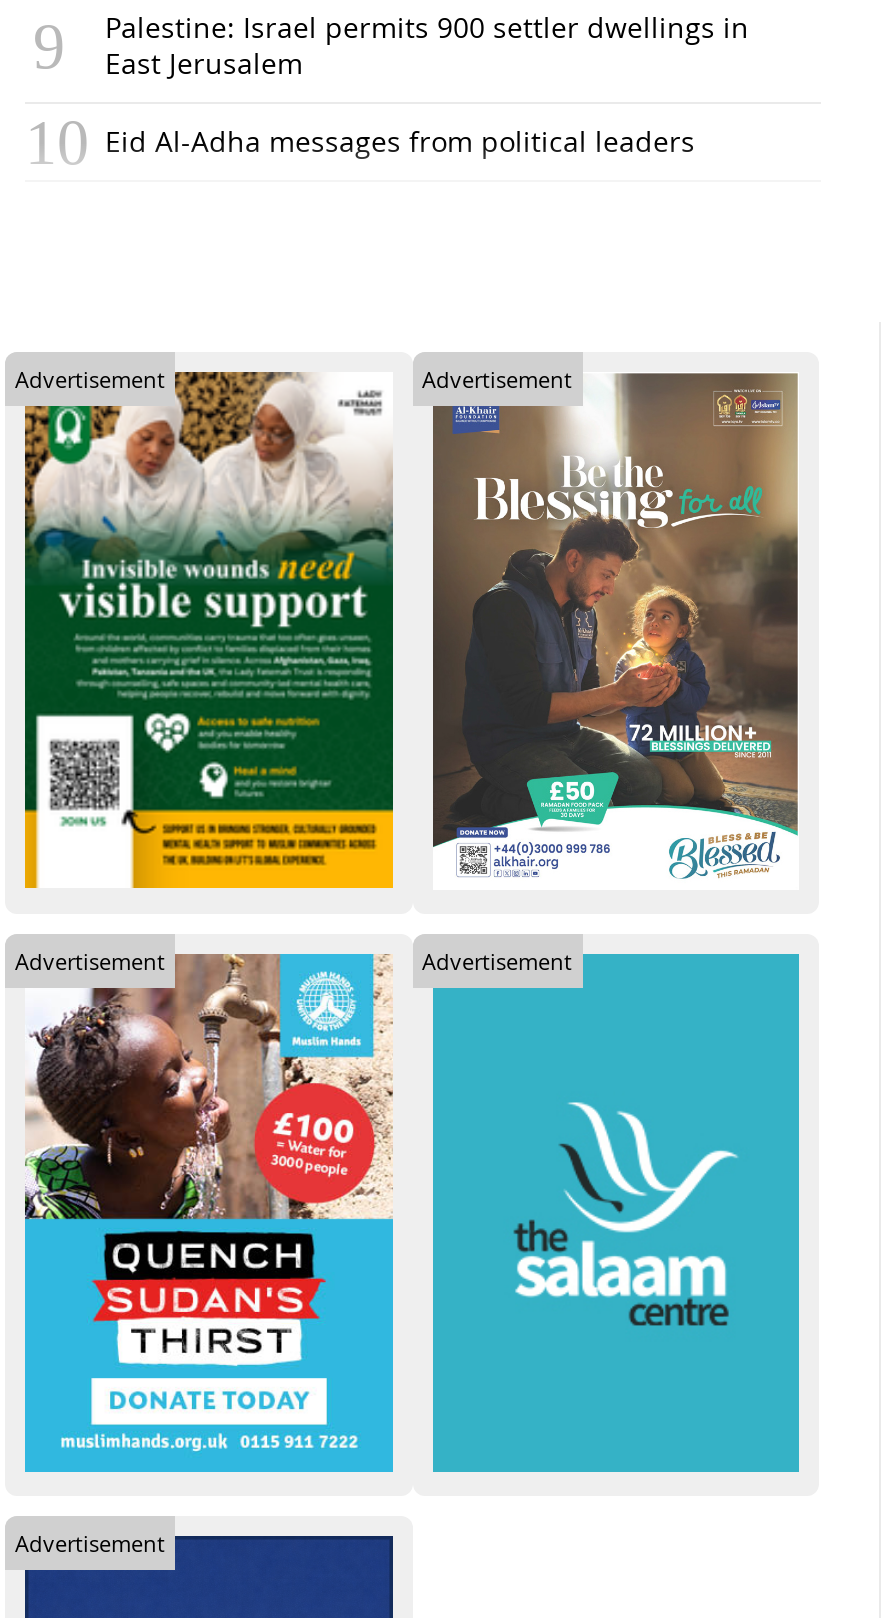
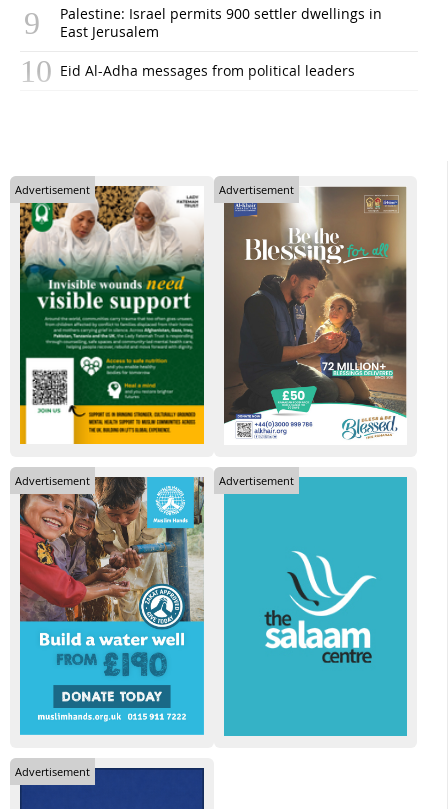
- [image]
+ [image]
